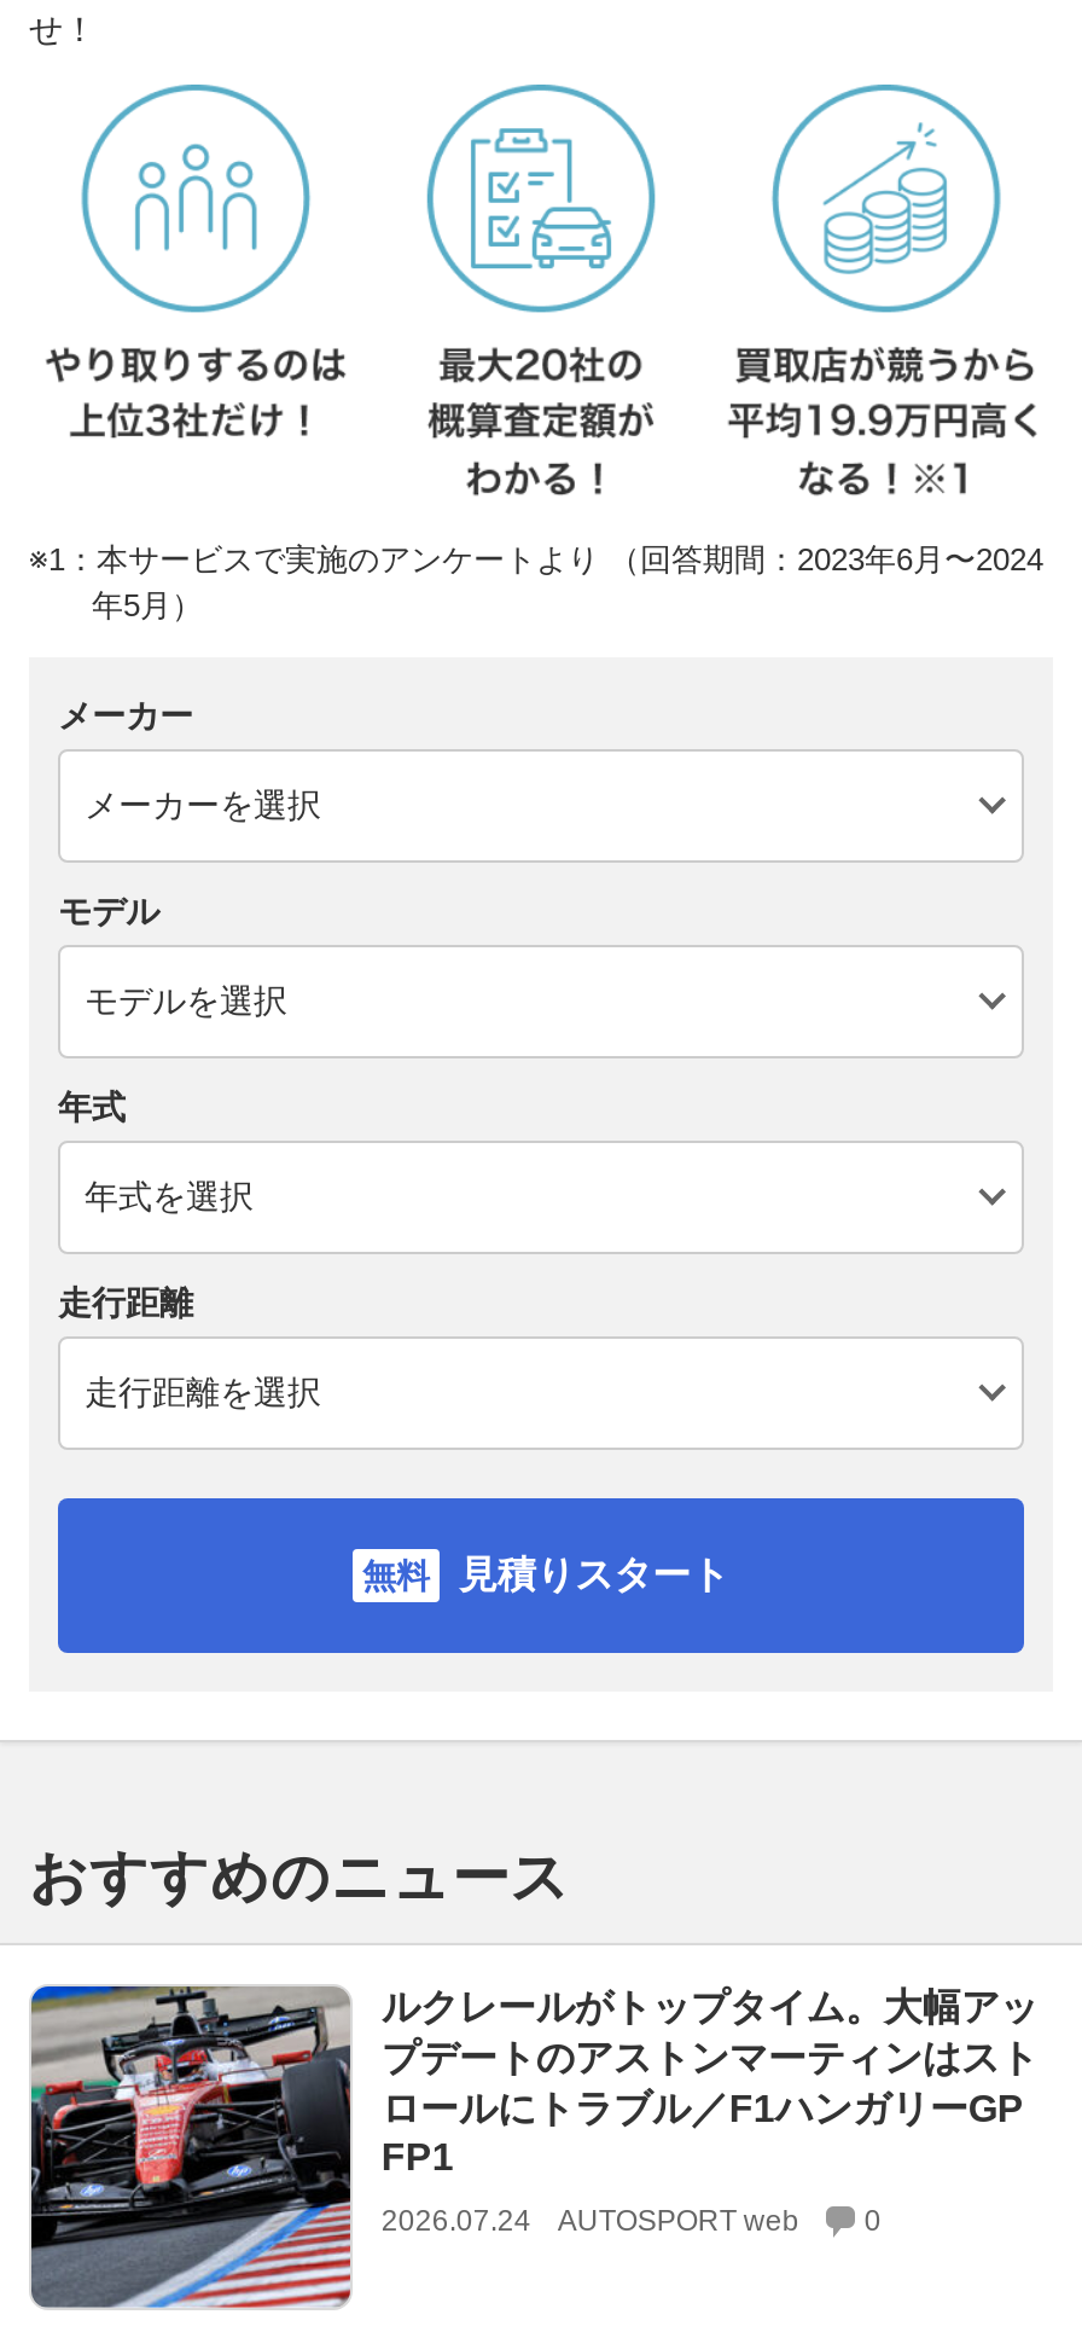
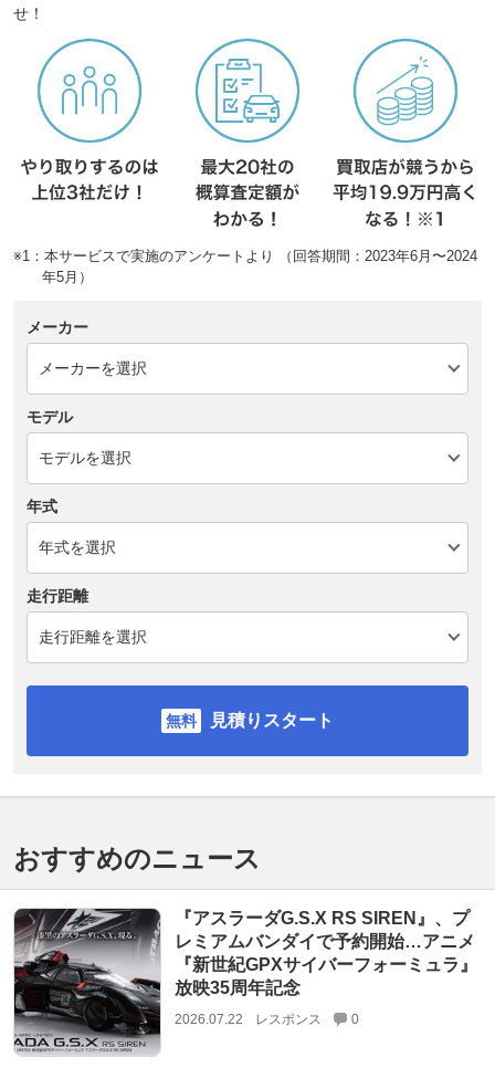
- [image]
- ルクレールがトップタイム。大幅アッ
- プデートのアストンマーティンはスト
- ロールにトラブル／F1ハンガリーGP
- FP1
+ [image]
+ 『アスラーダG.S.X RS SIREN』、プ
+ レミアムバンダイで予約開始…アニメ
+ 『新世紀GPXサイバーフォーミュラ』
+ 放映35周年記念

- 2026.07.24
- AUTOSPORT web
+ 2026.07.22
+ レスポンス
